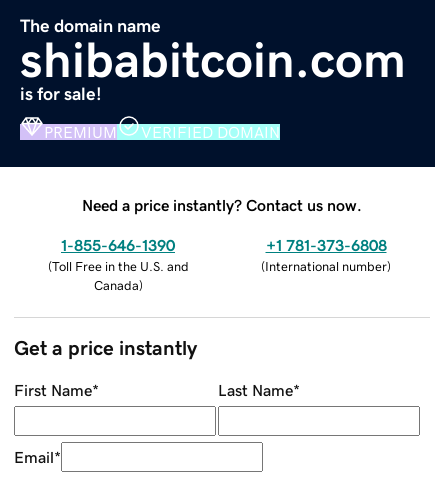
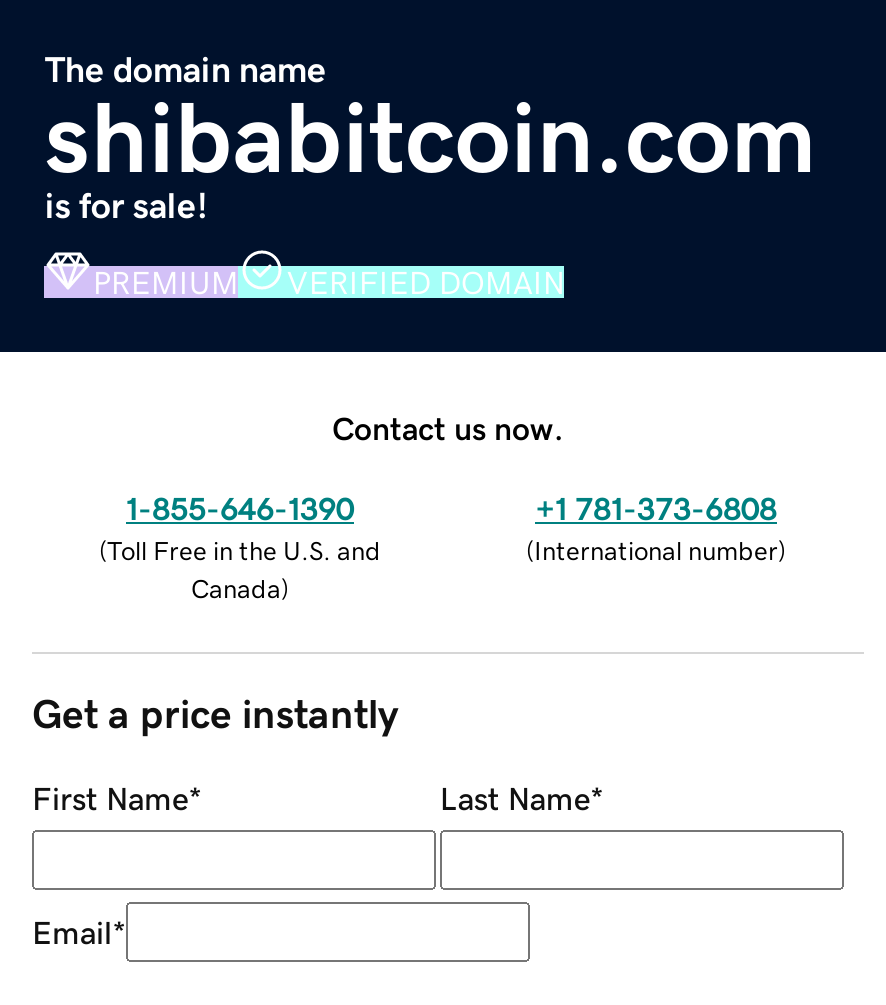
- Need a price instantly? Contact us now.
+ Contact us now.
